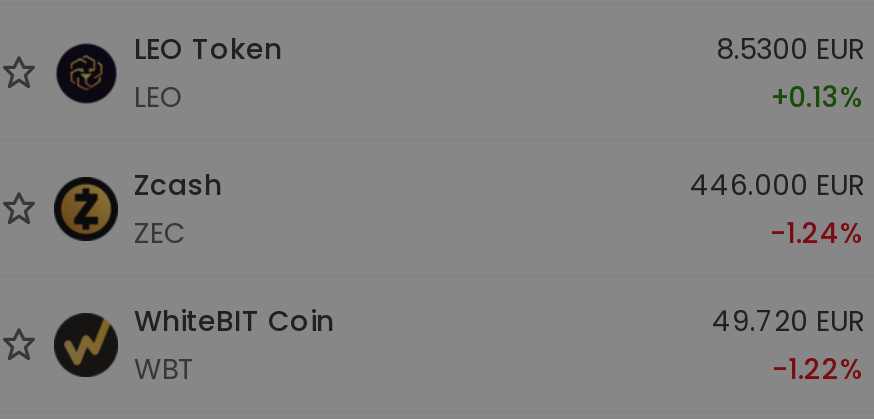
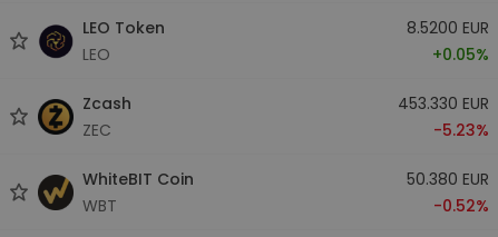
- 8.5300 EUR
+ 8.5200 EUR

- +0.13%
+ +0.05%

- 446.000 EUR
+ 453.330 EUR

- -1.24%
+ -5.23%

- 49.720 EUR
+ 50.380 EUR

- -1.22%
+ -0.52%
